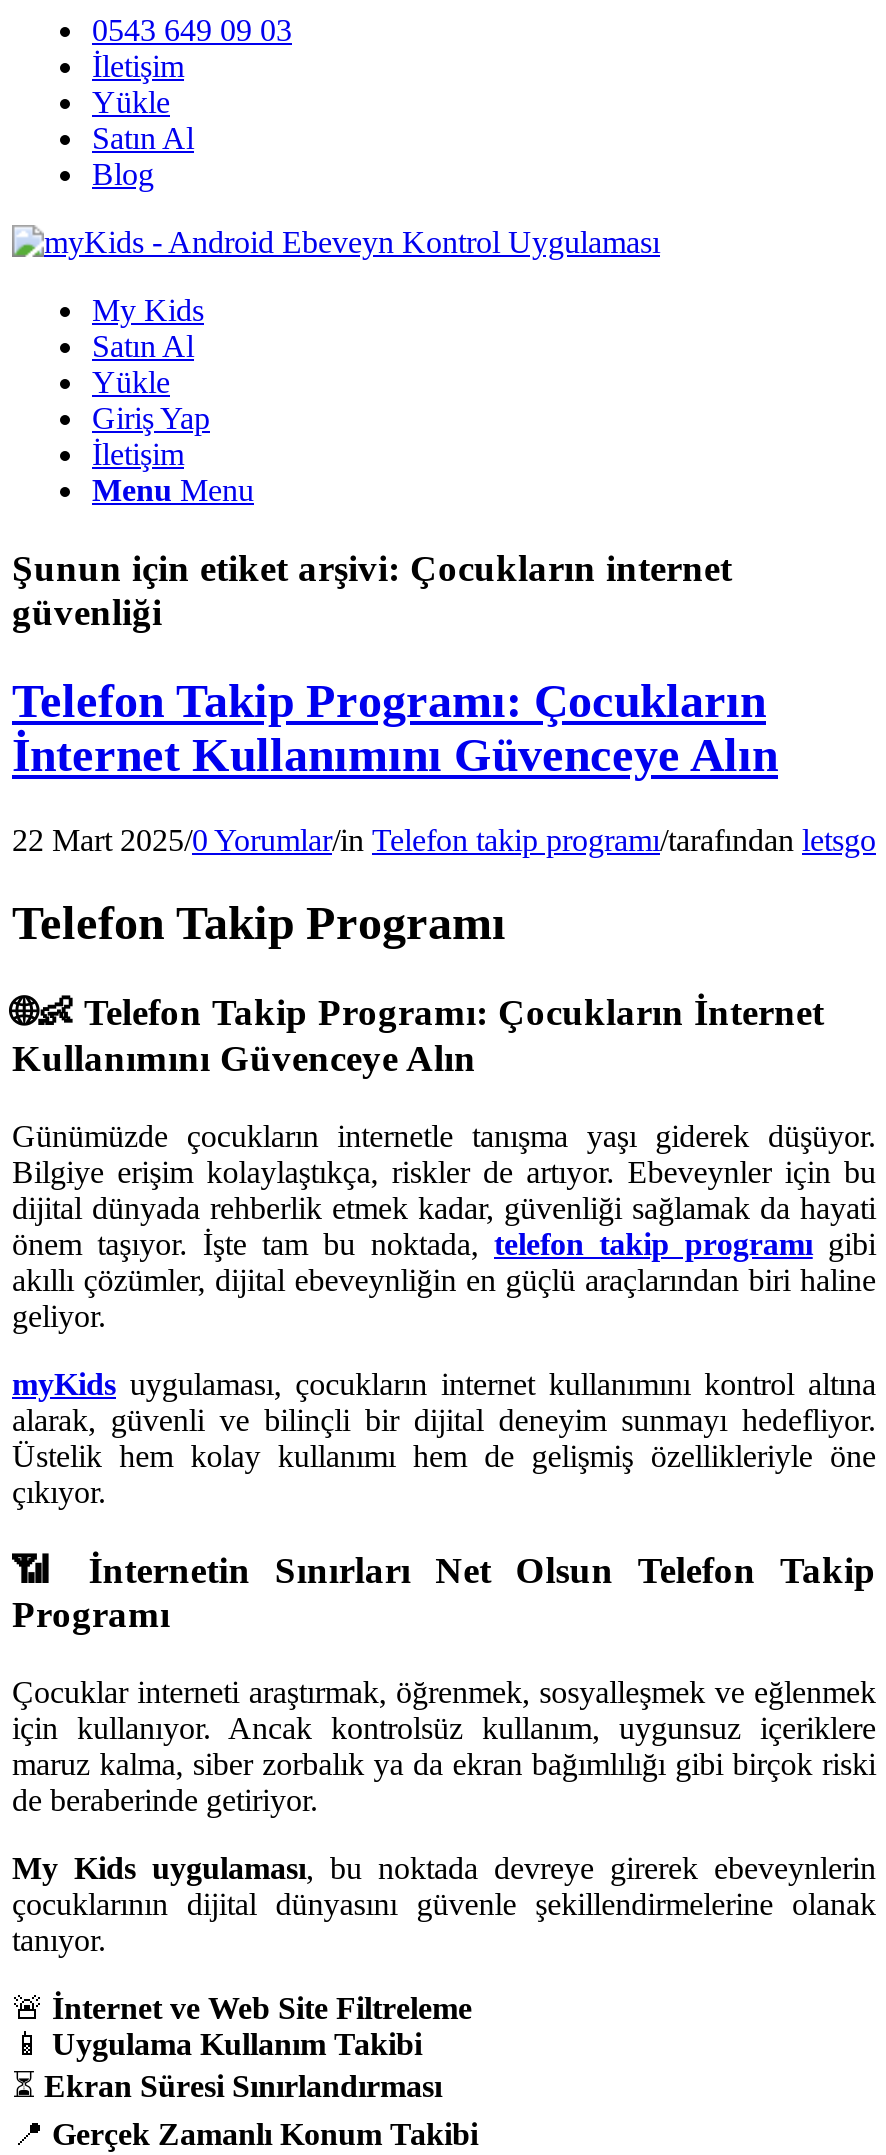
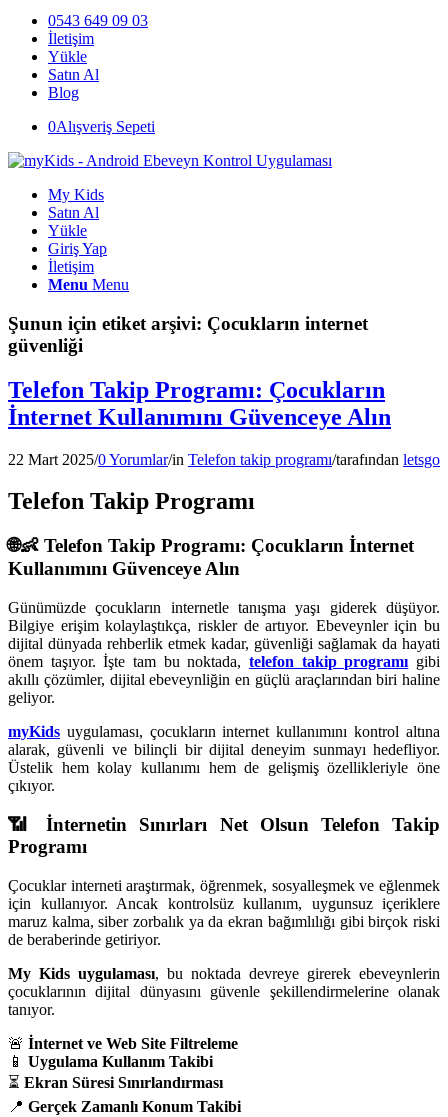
+ 0Alışveriş Sepeti
